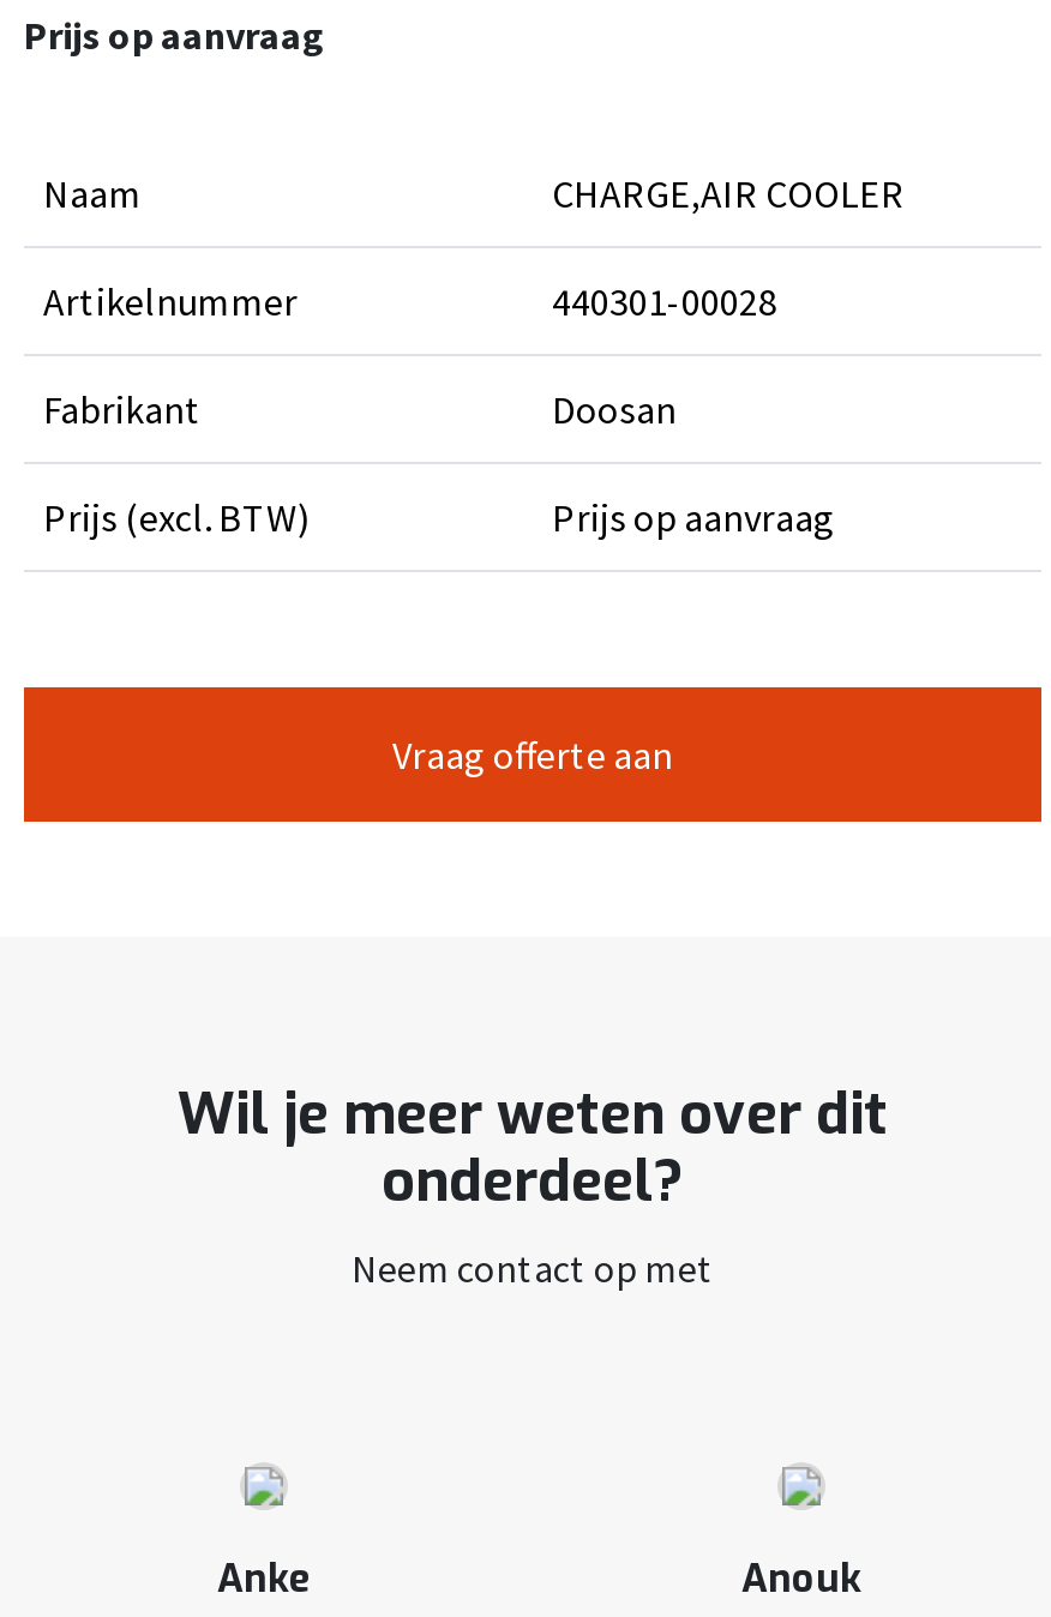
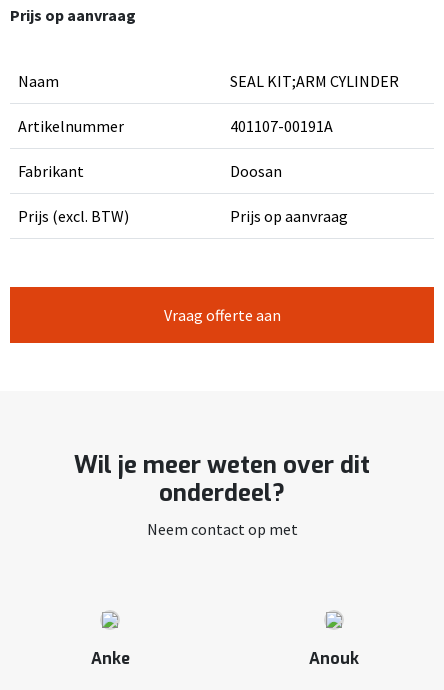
- CHARGE,AIR COOLER
+ SEAL KIT;ARM CYLINDER

- 440301-00028
+ 401107-00191A
